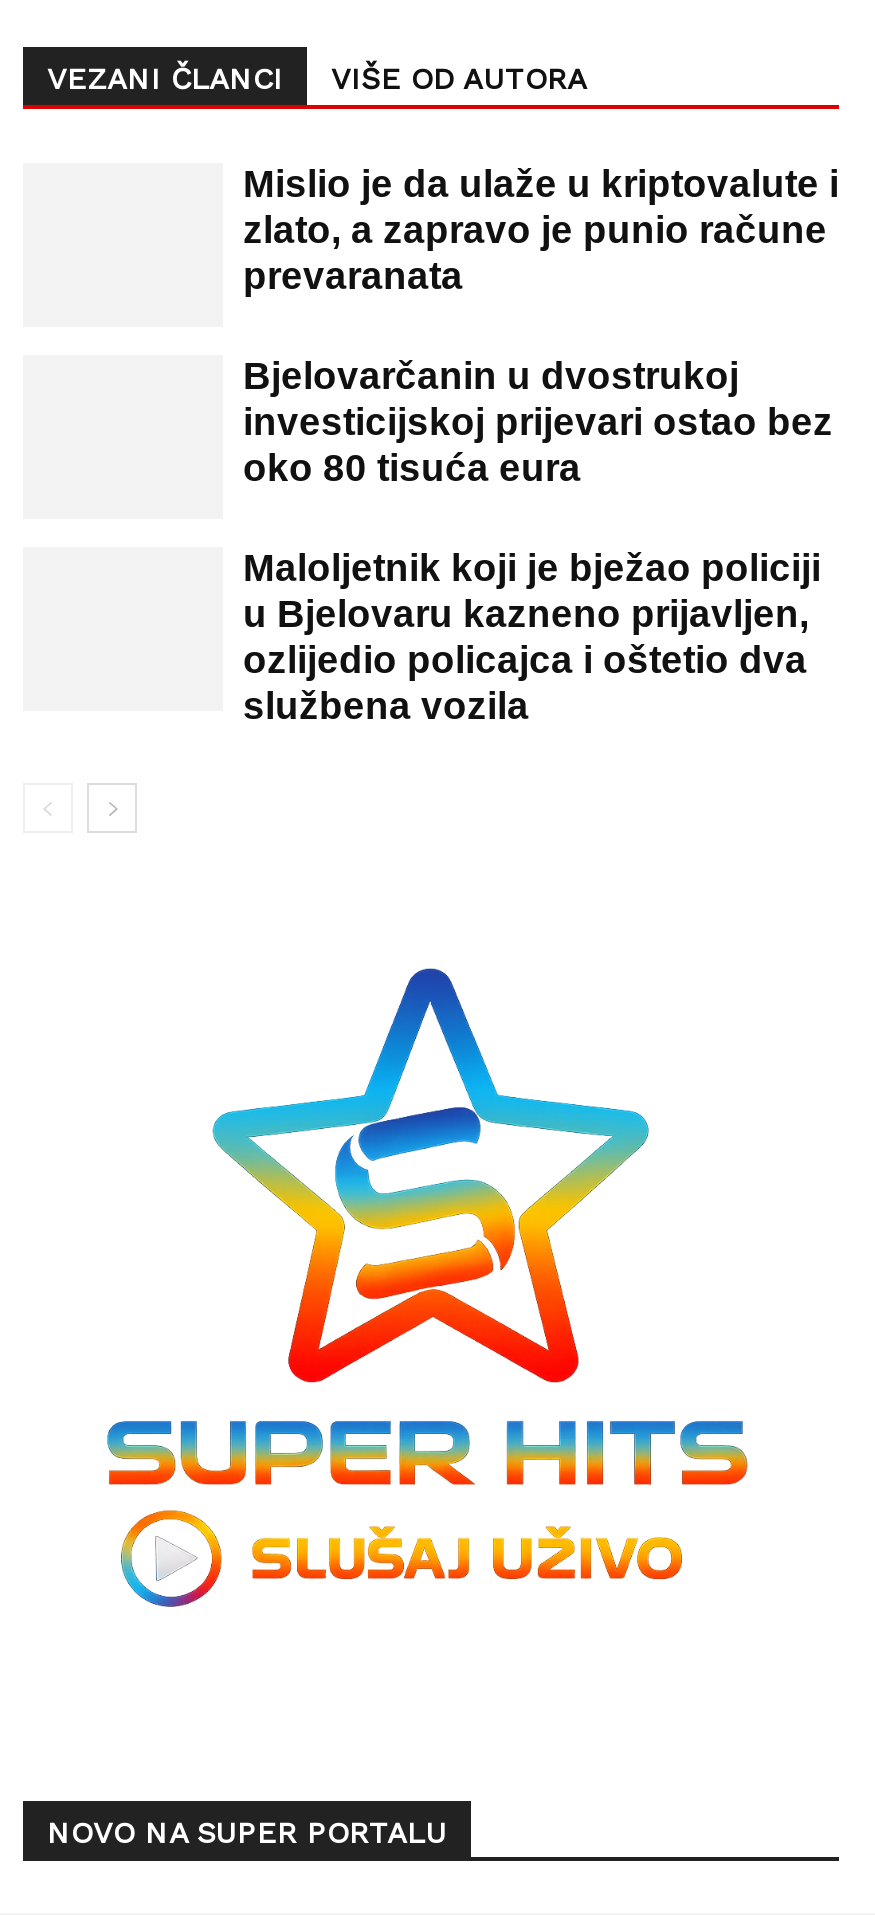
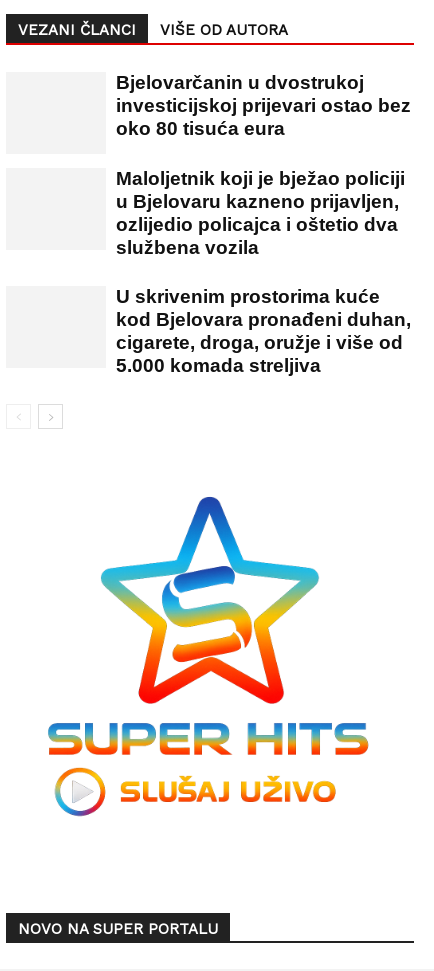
- Mislio je da ulaže u kriptovalute i
- zlato, a zapravo je punio račune
- prevaranata

moved up: Bjelovarčanin u dvostrukoj | investicijskoj prijevari ostao bez | oko 80 tisuća eura | Maloljetnik koji je bježao policiji | u Bjelovaru kazneno prijavljen, | ozlijedio policajca i oštetio dva | službena vozila

+ U skrivenim prostorima kuće
+ kod Bjelovara pronađeni duhan,
+ cigarete, droga, oružje i više od
+ 5.000 komada streljiva
